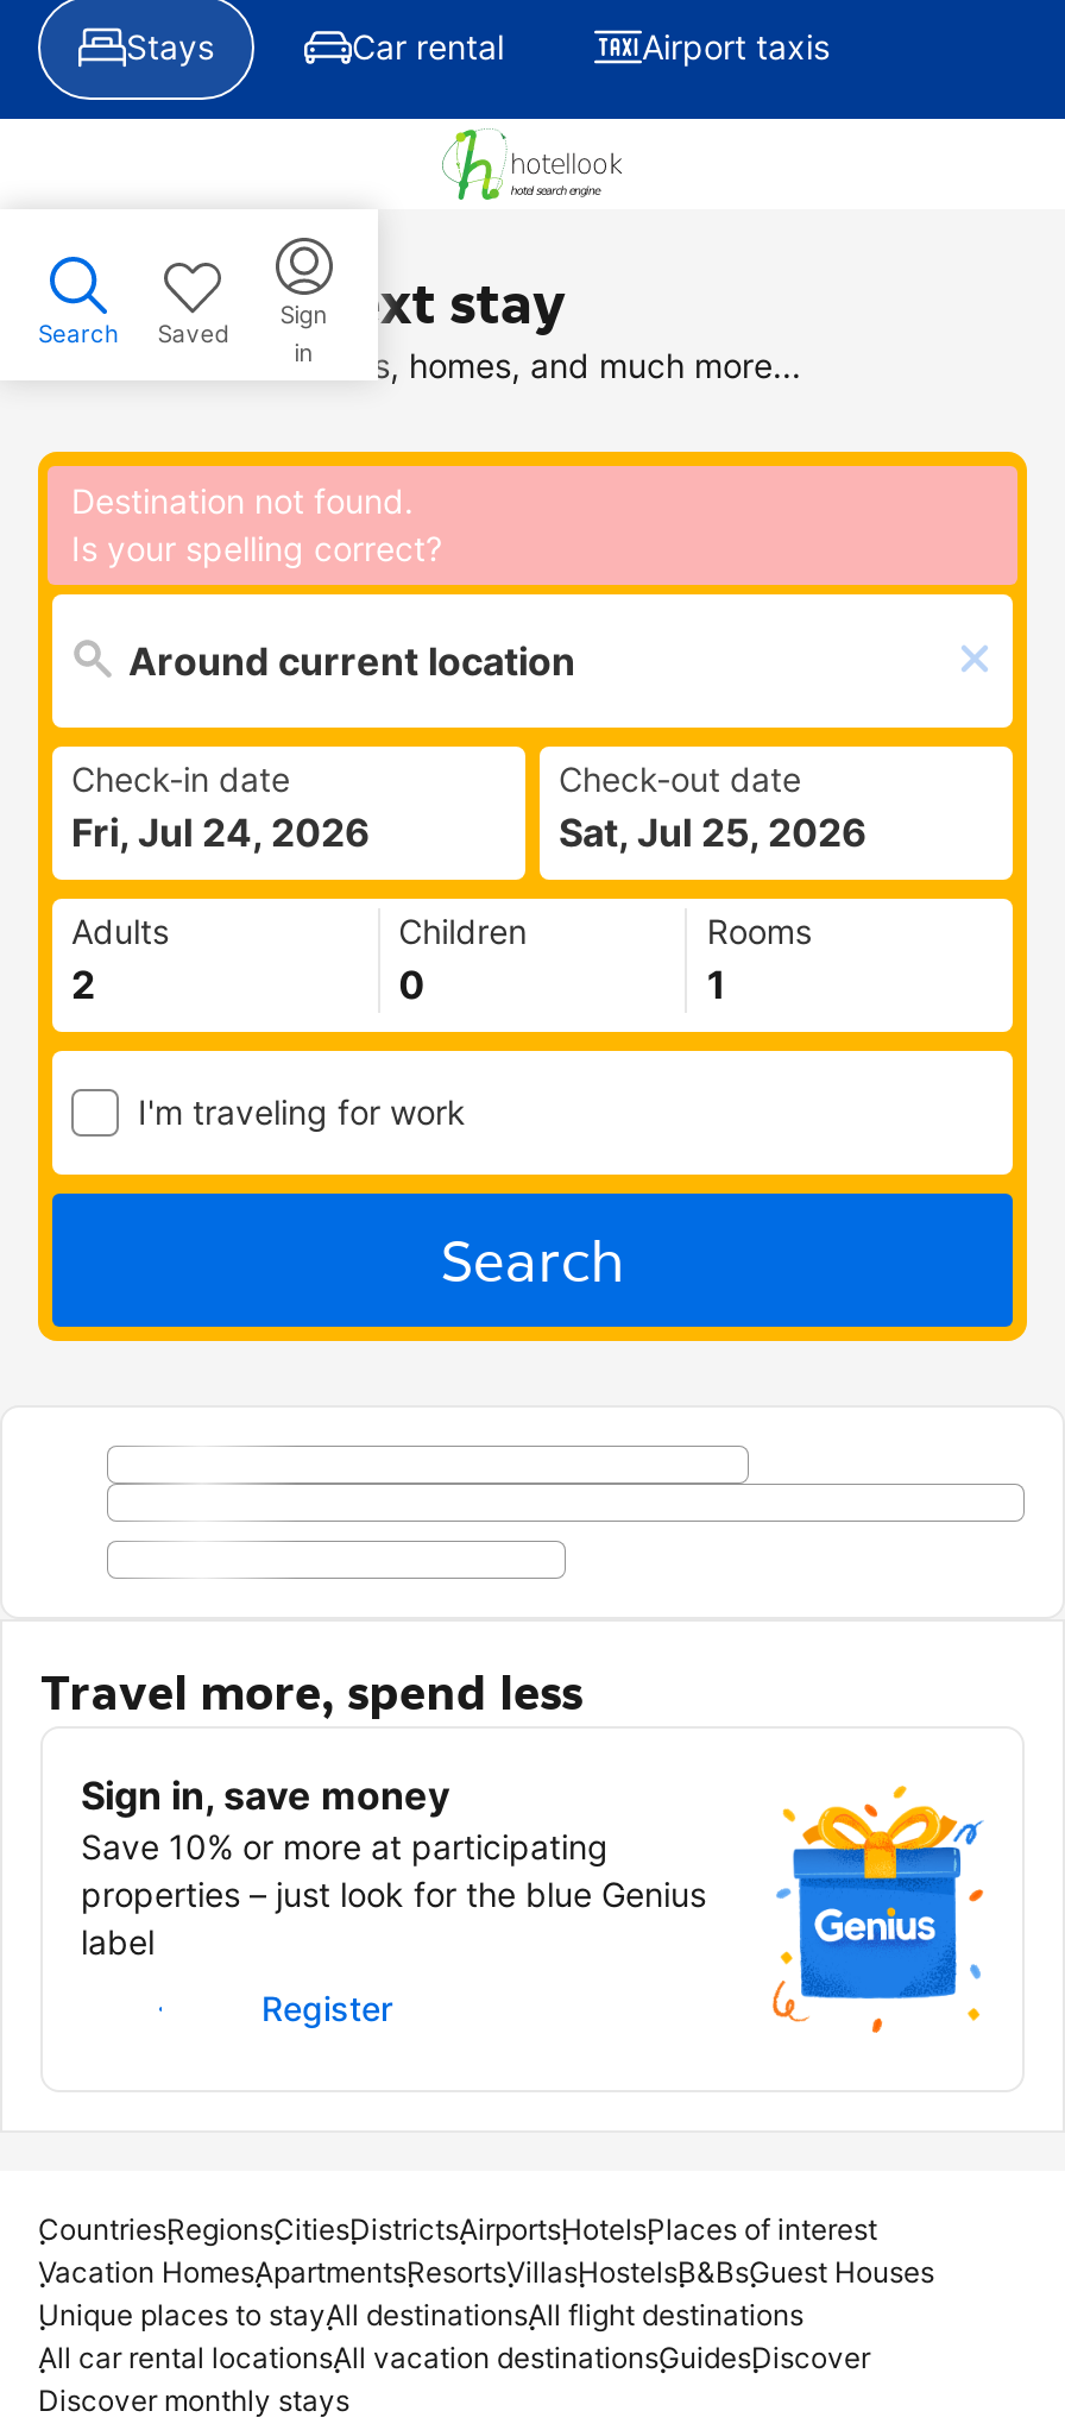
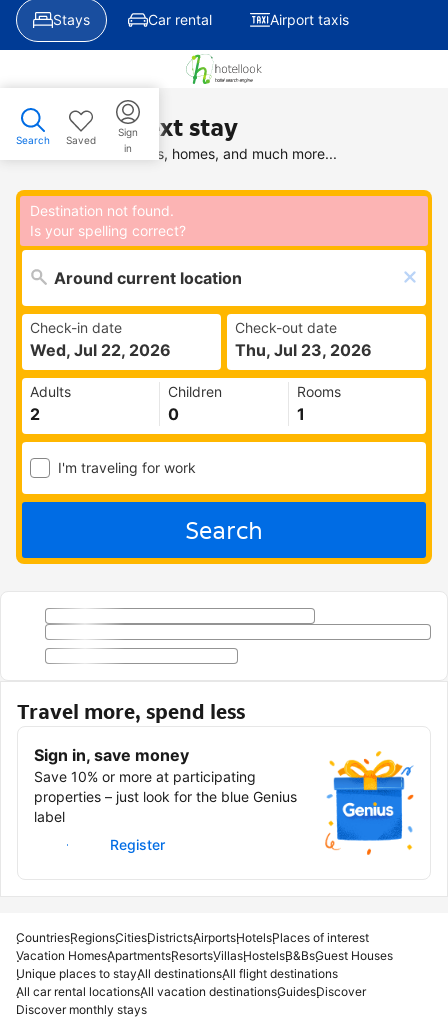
- Fri, Jul 24, 2026
+ Wed, Jul 22, 2026

- Sat, Jul 25, 2026
+ Thu, Jul 23, 2026
